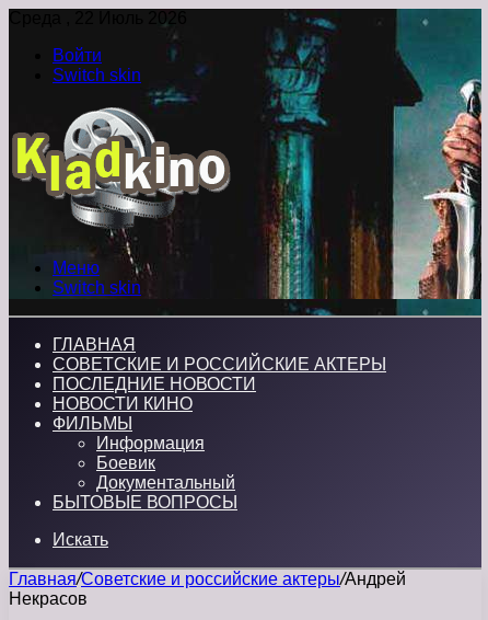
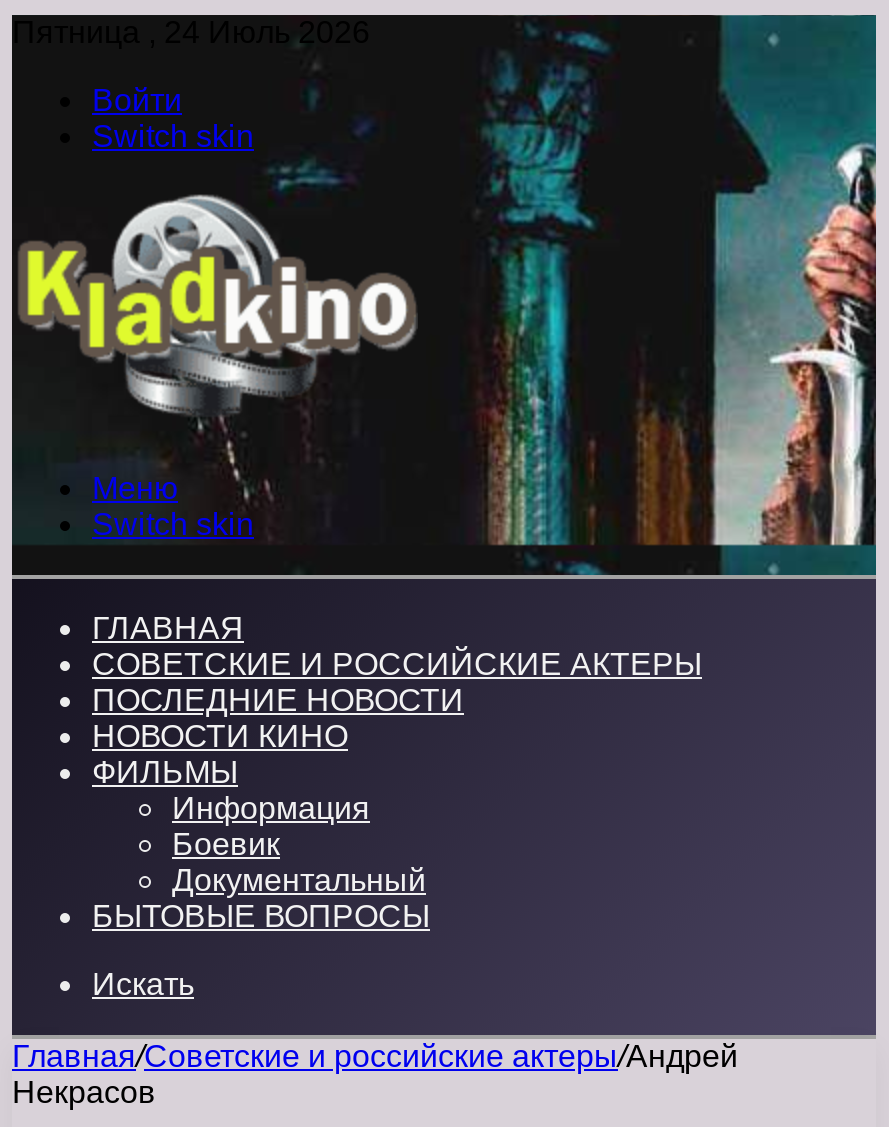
- Среда , 22 Июль 2026
+ Пятница , 24 Июль 2026
